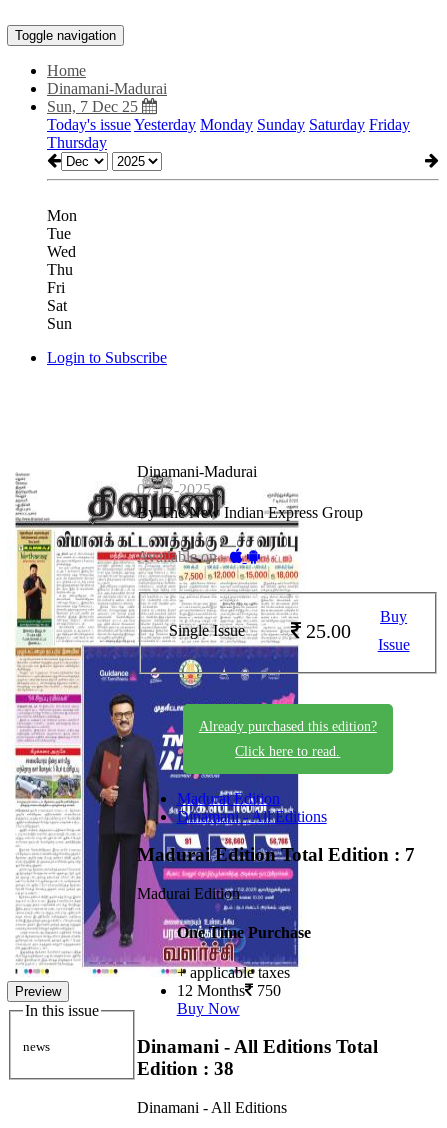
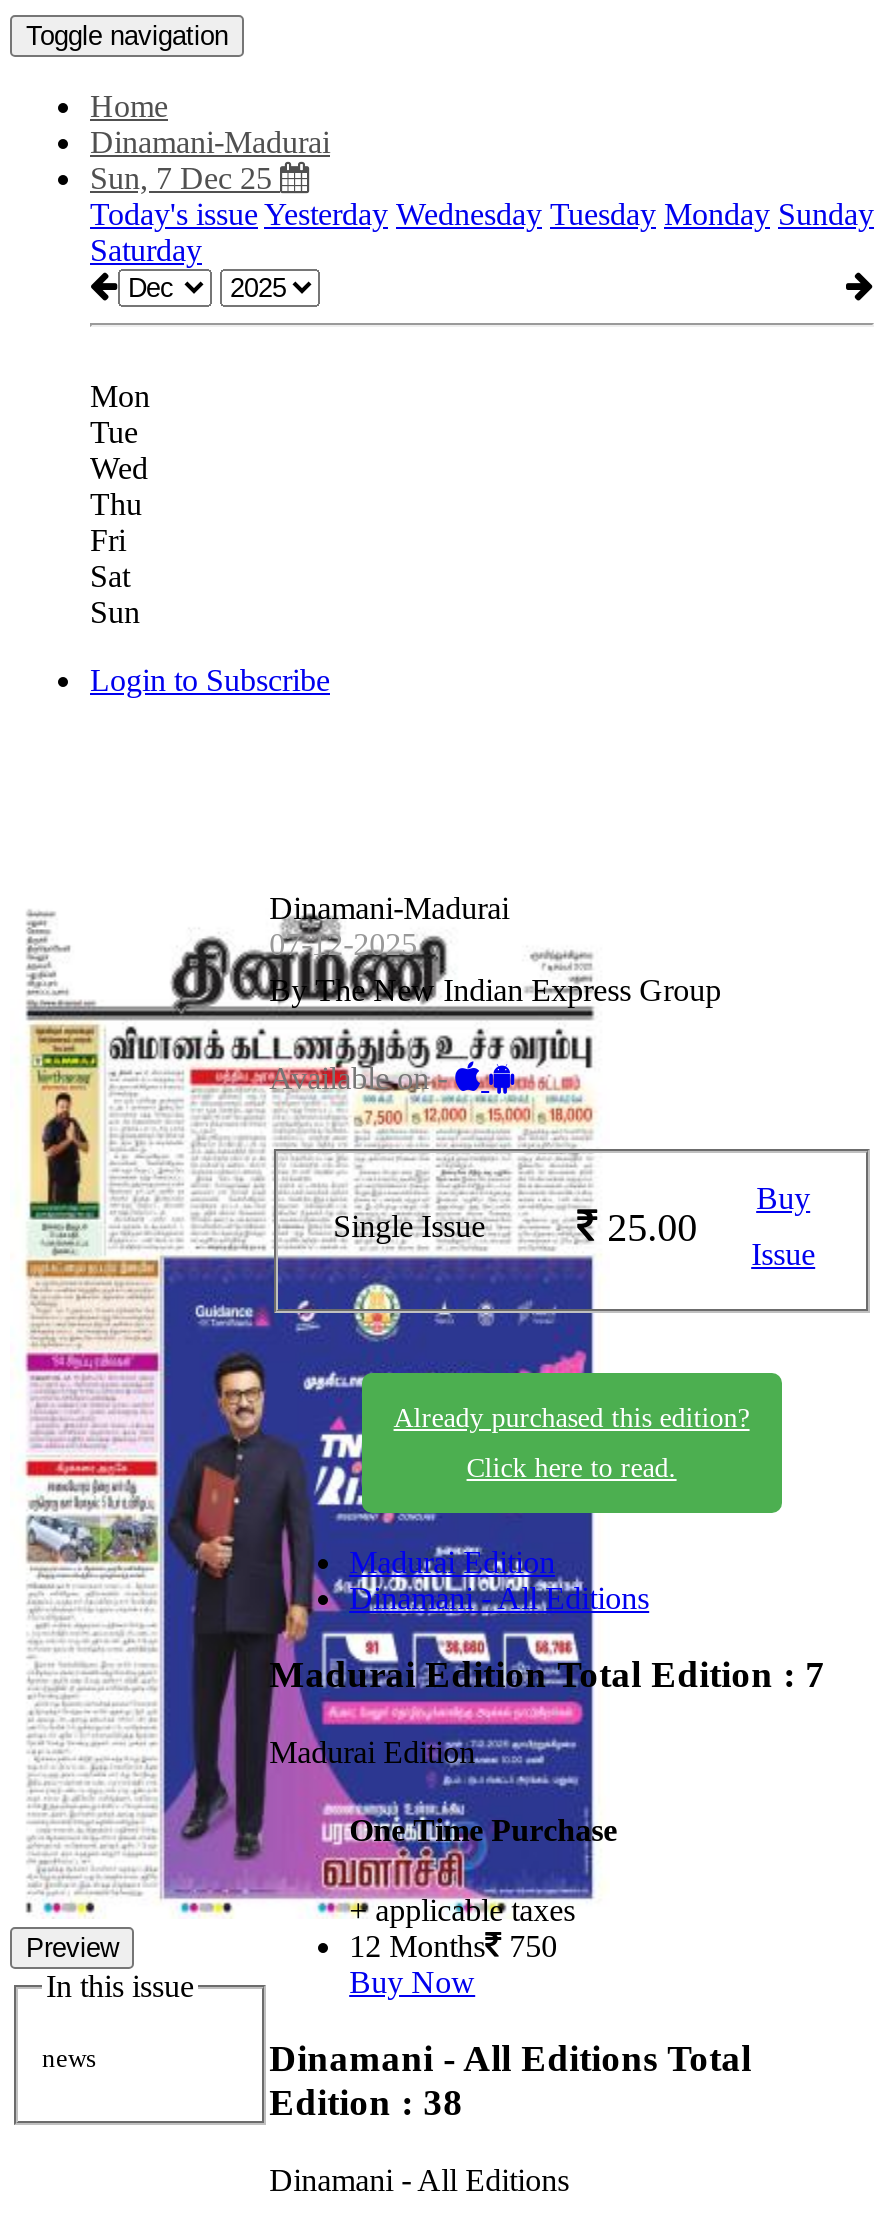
- Today's issue Yesterday Monday Sunday Saturday Friday
- Thursday
+ Today's issue Yesterday Wednesday Tuesday Monday Sunday
+ Saturday
